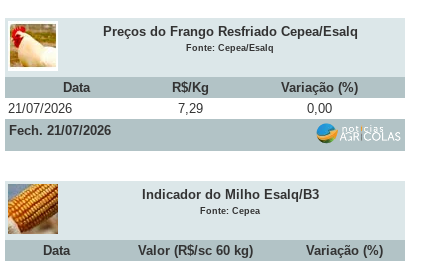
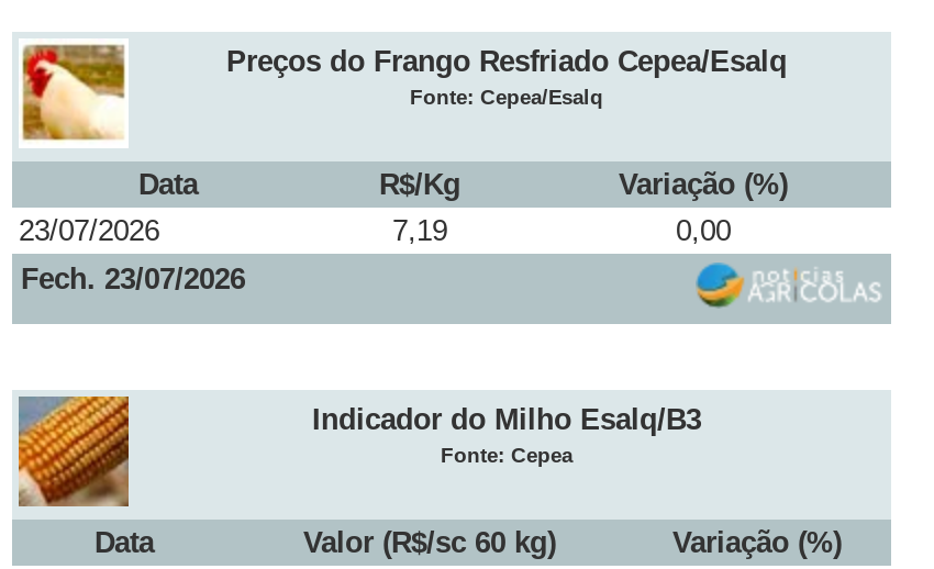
- 21/07/2026
+ 23/07/2026

- 7,29
+ 7,19

- Fech. 21/07/2026
+ Fech. 23/07/2026
